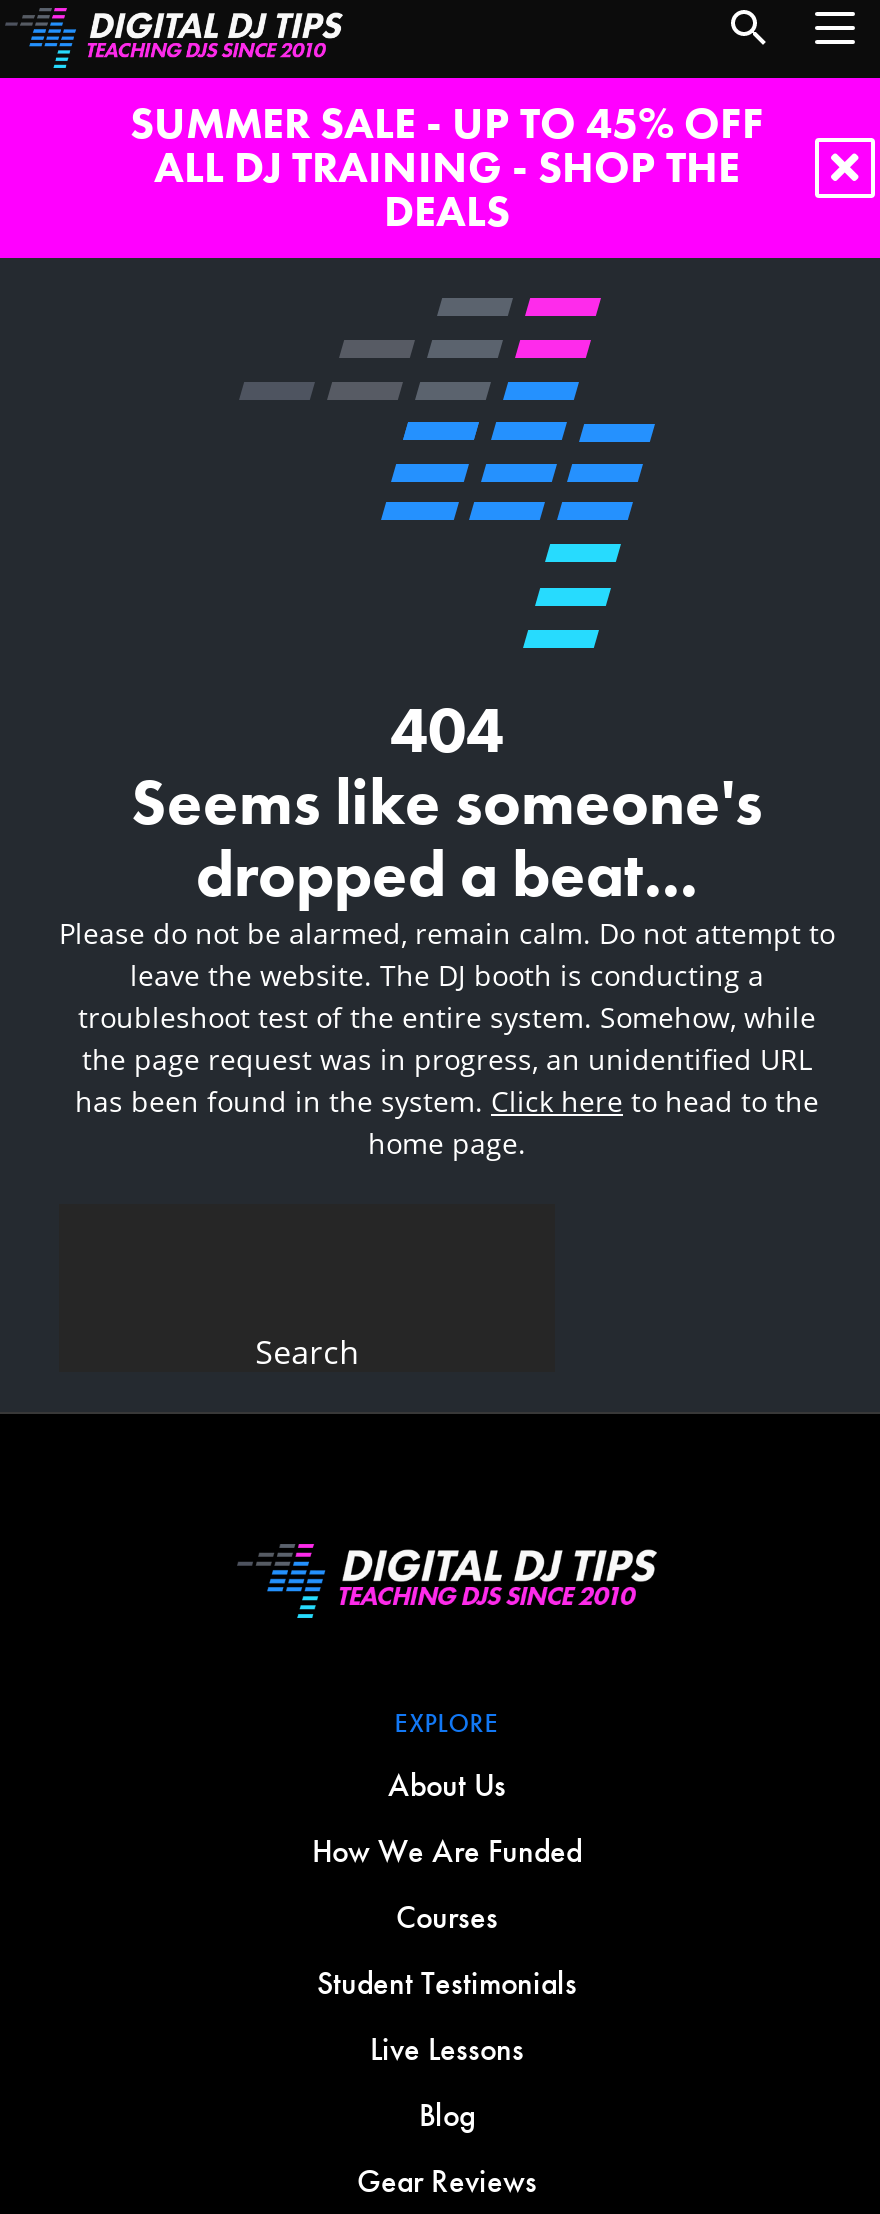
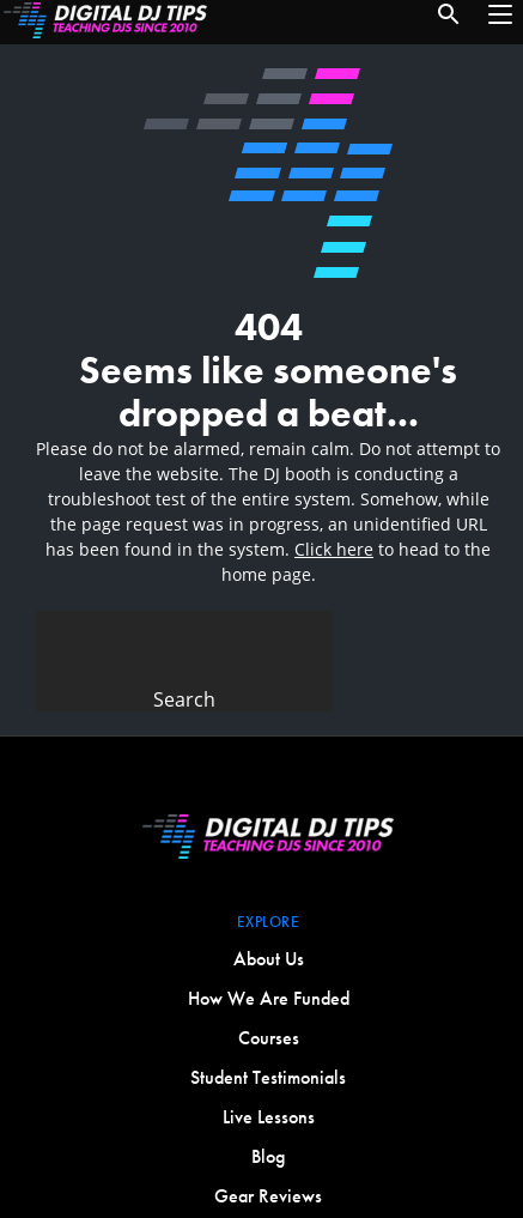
- SUMMER SALE - UP TO 45% OFF
- ALL DJ TRAINING - SHOP THE
- DEALS
